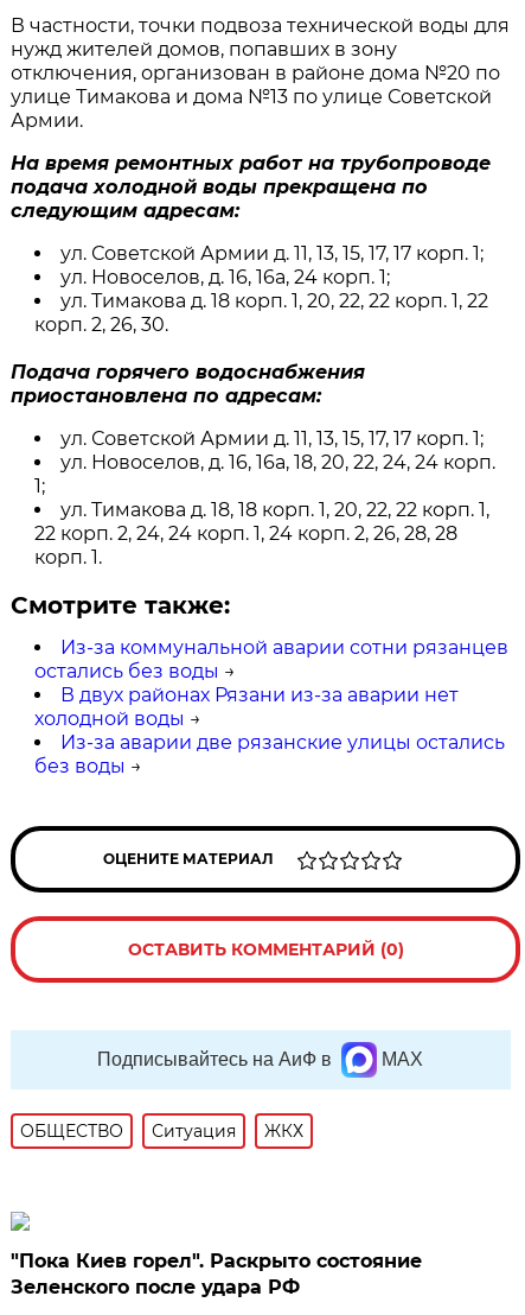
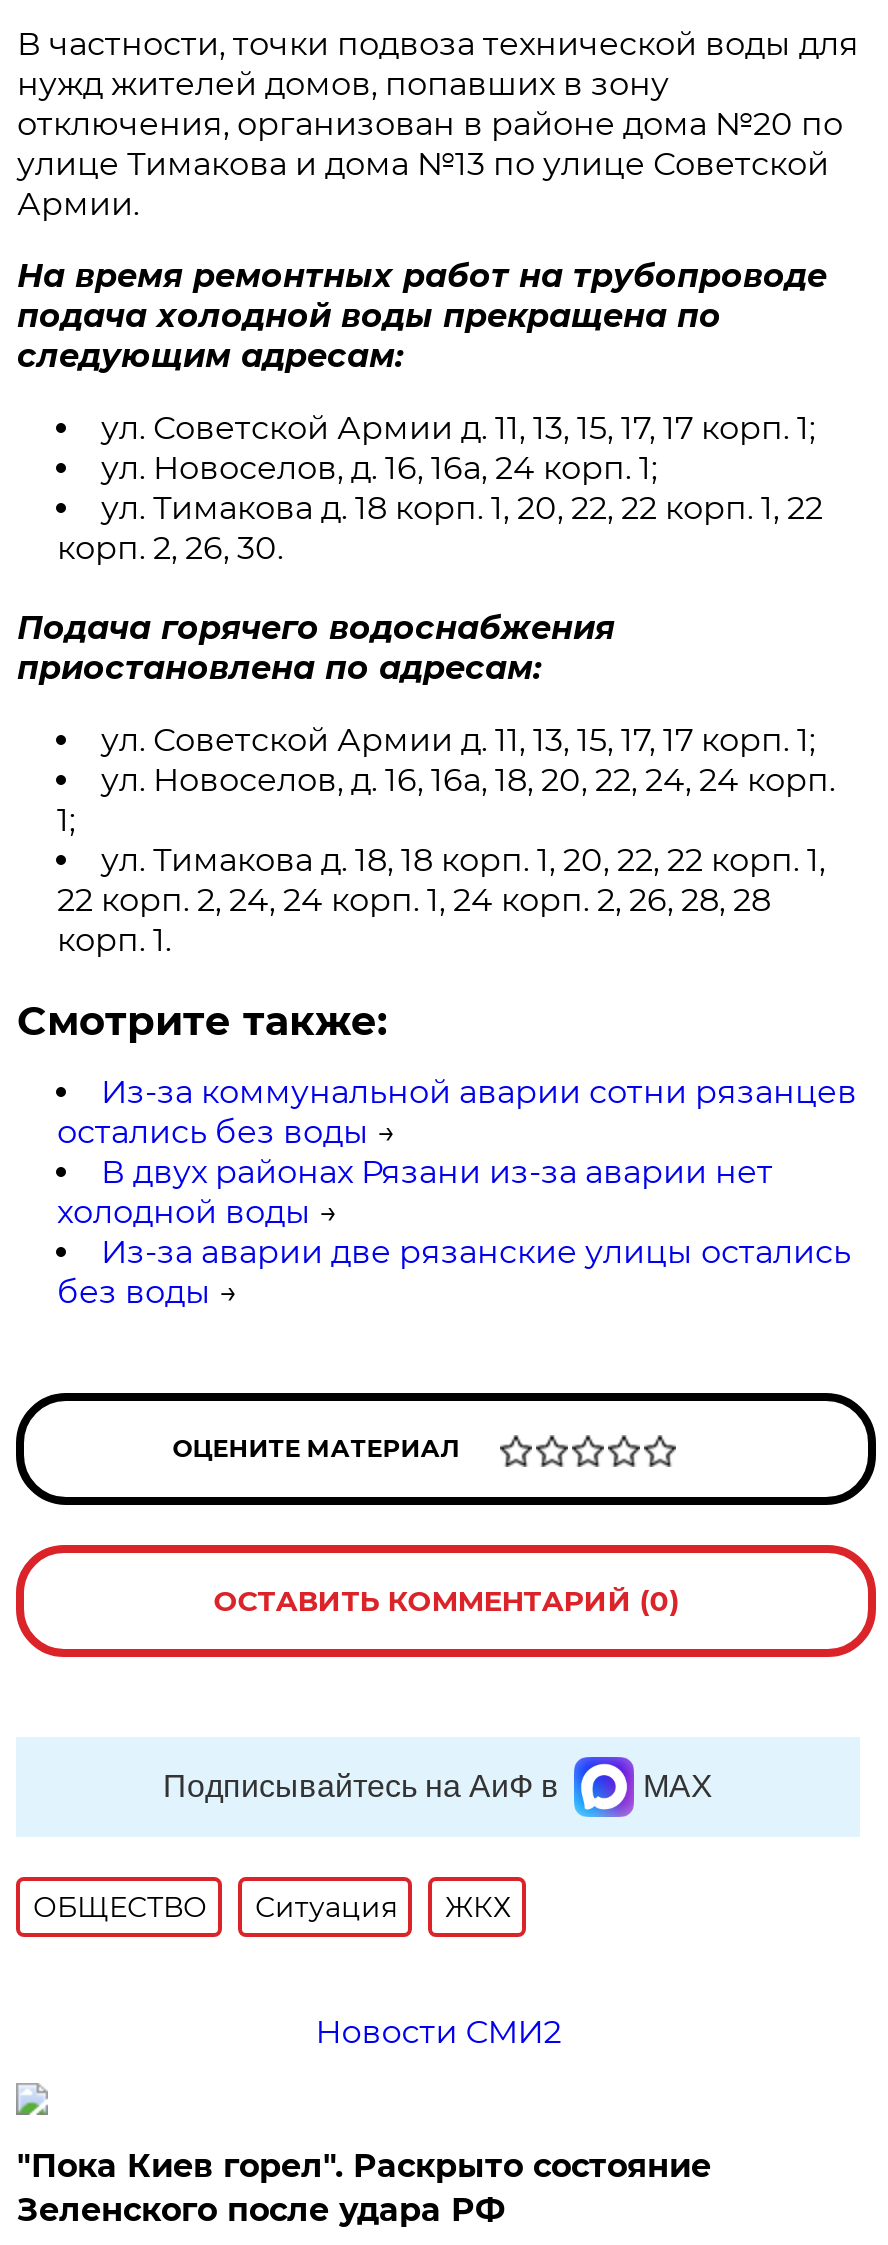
+ Новости СМИ2
